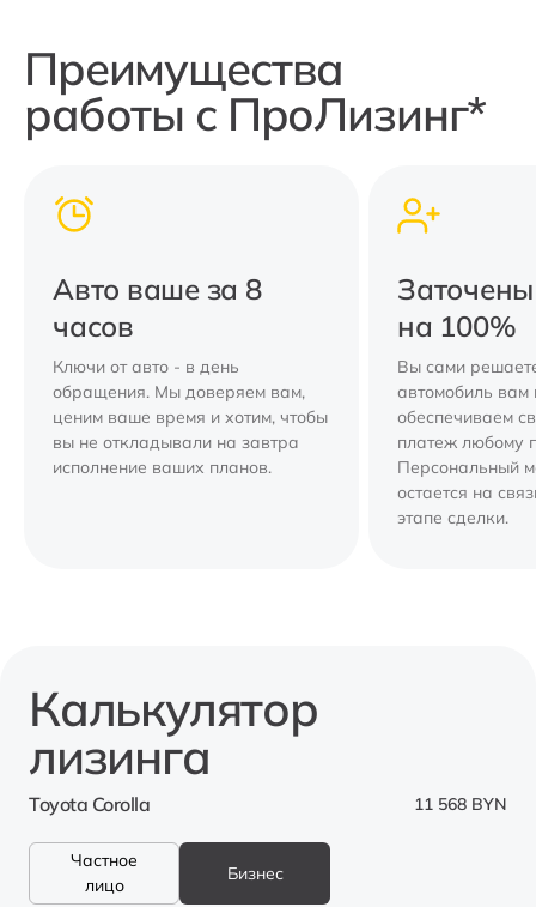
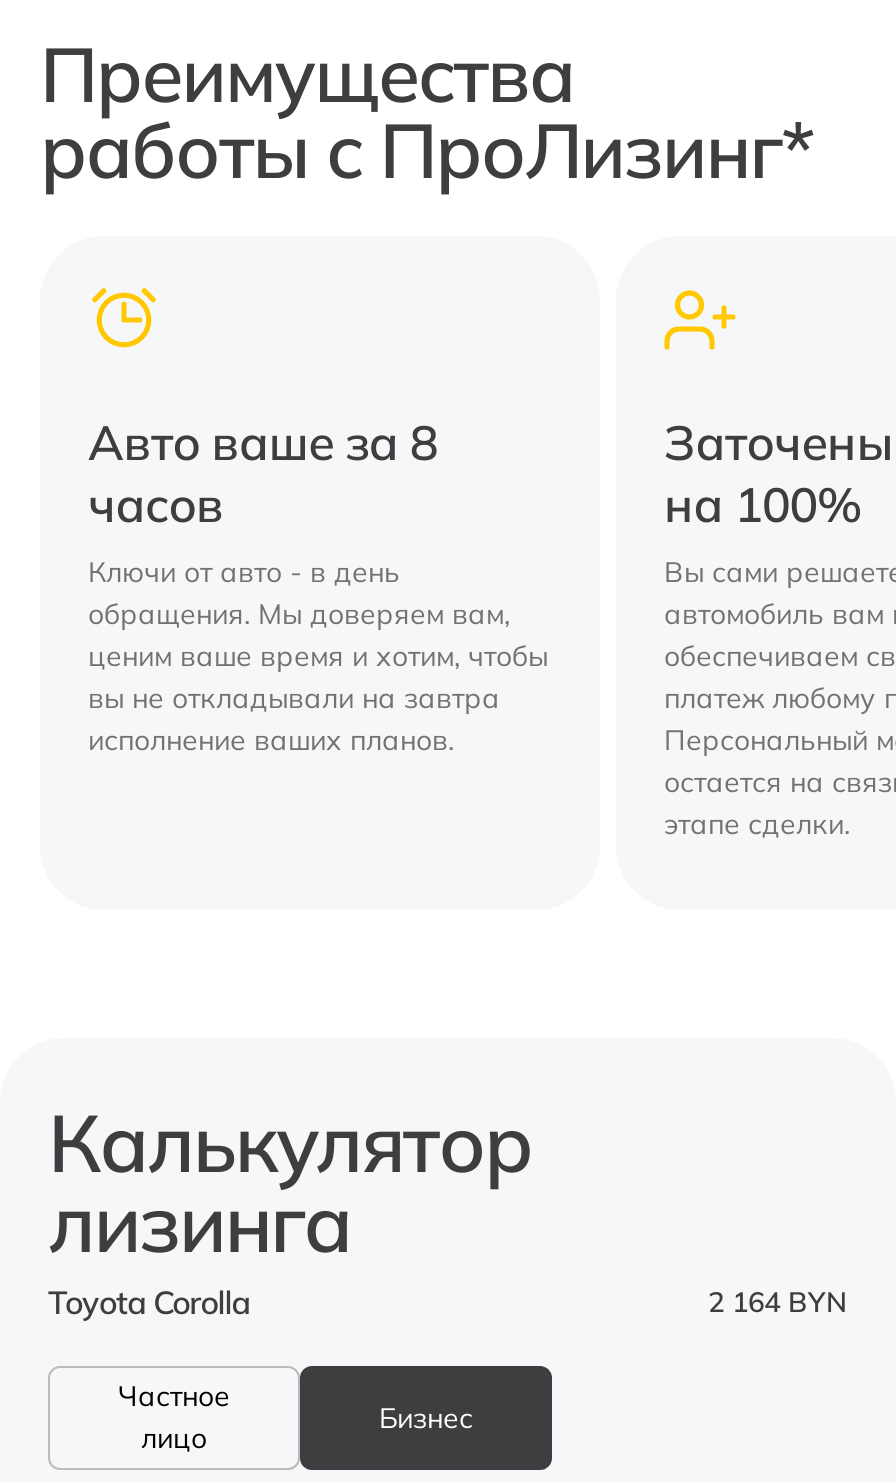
- 11 568 BYN
+ 2 164 BYN
